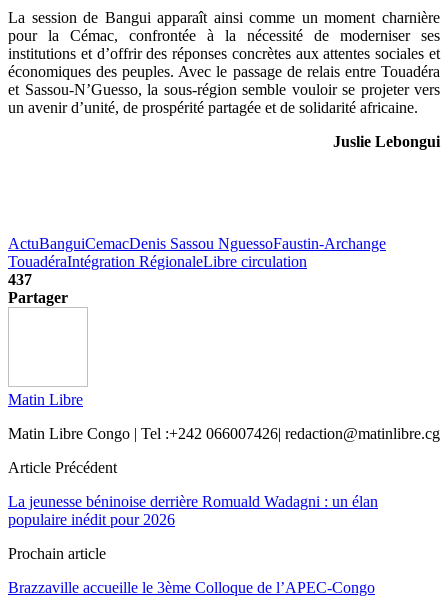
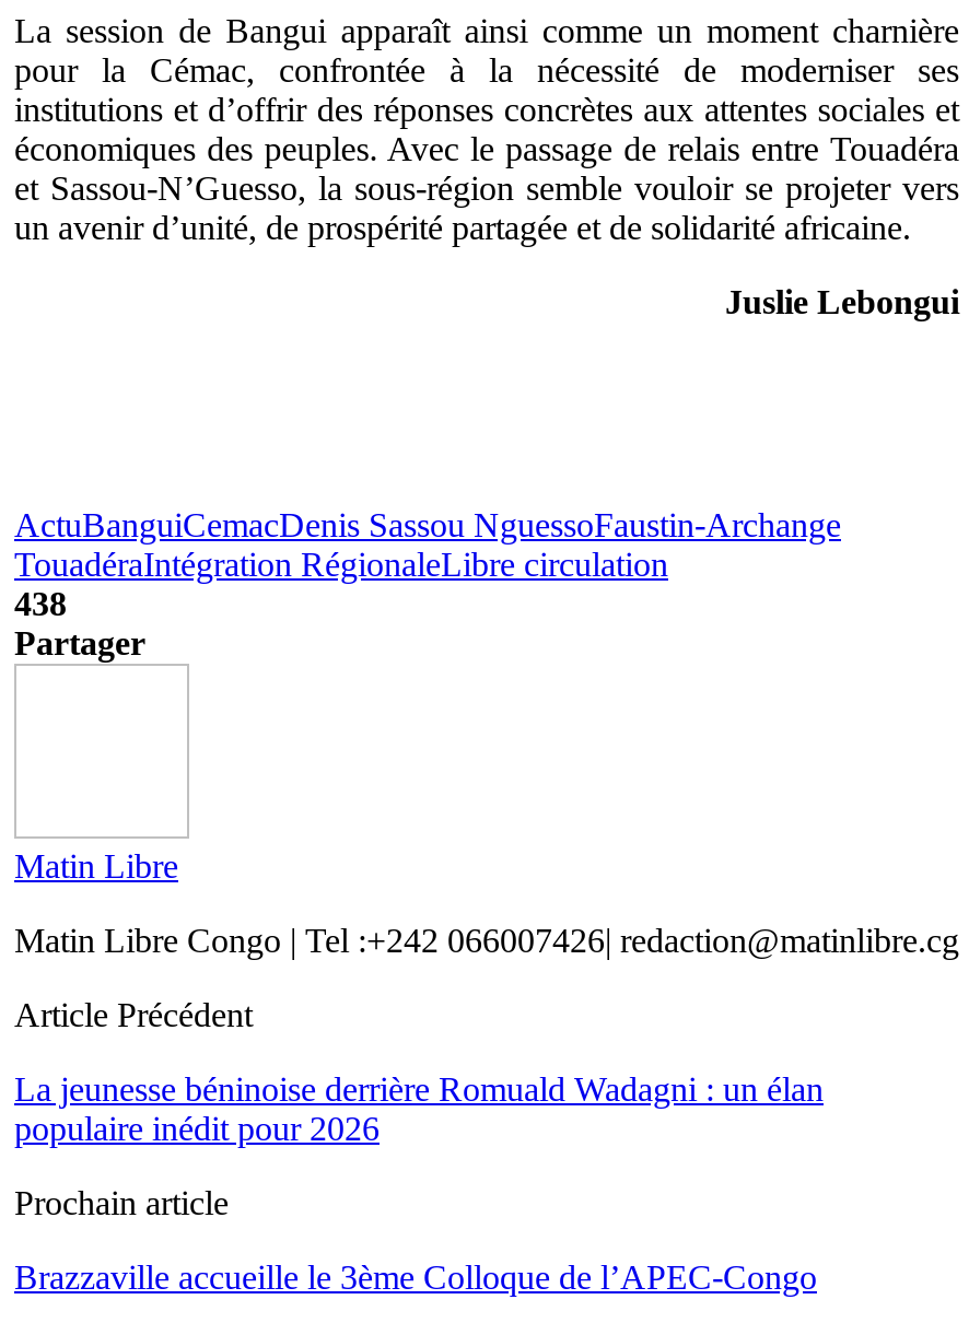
- 437
+ 438
